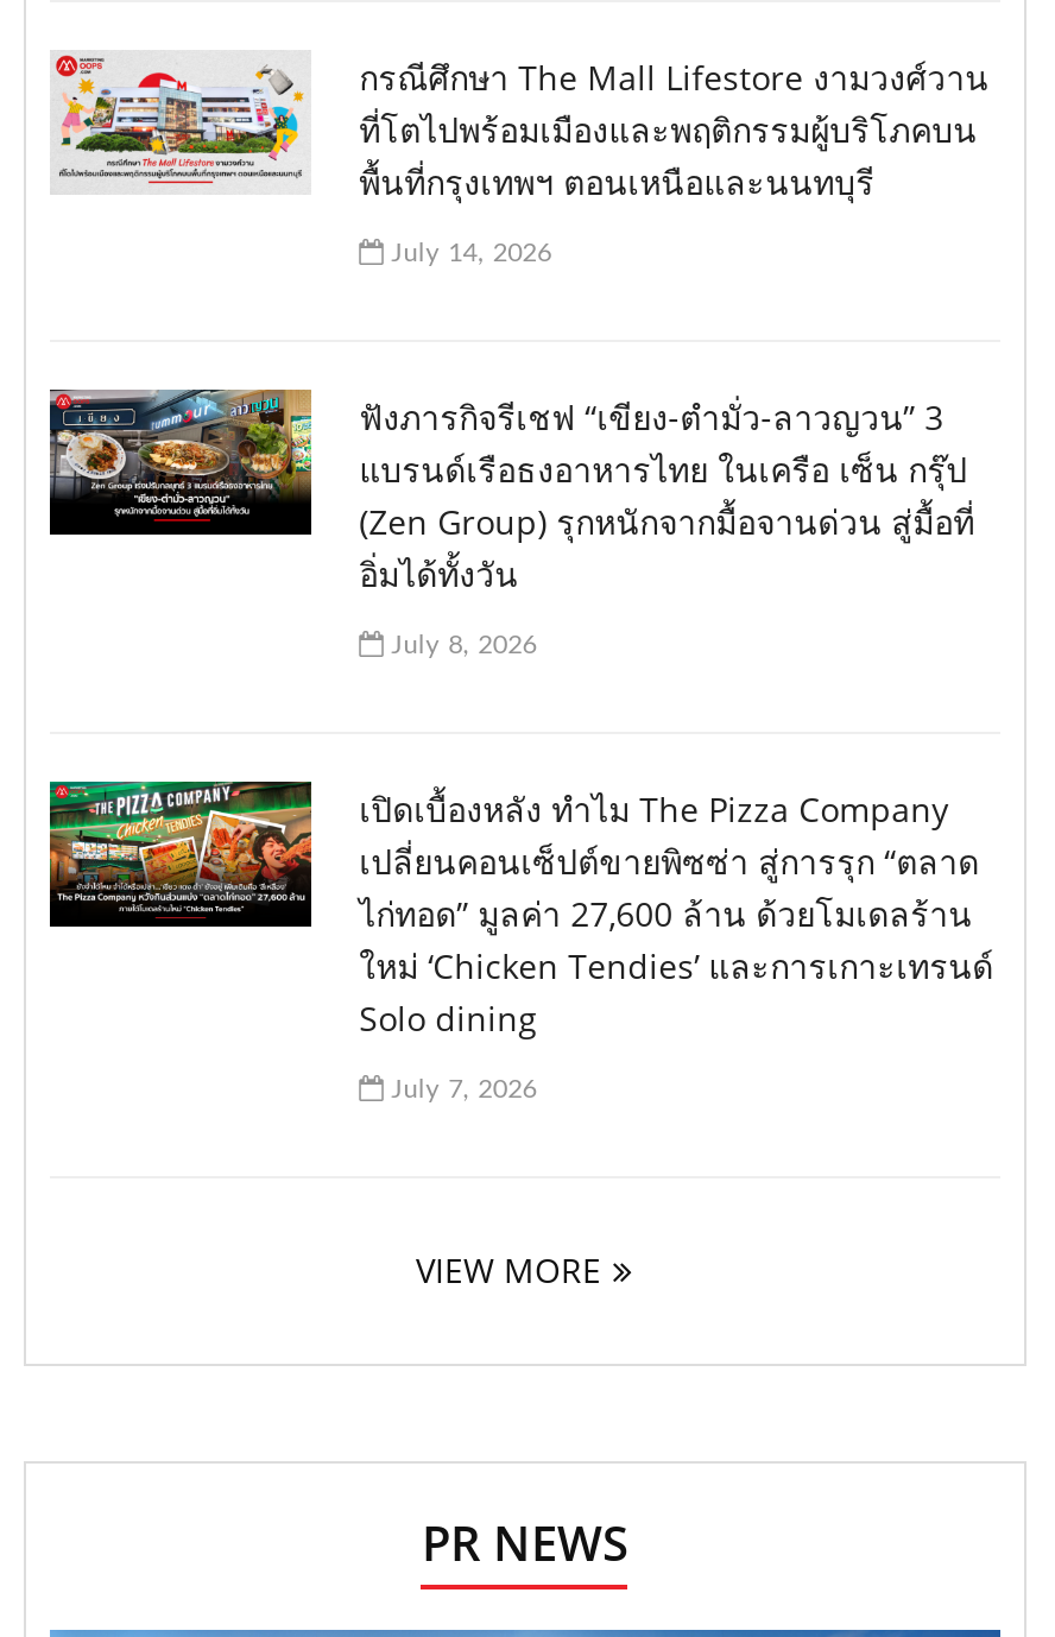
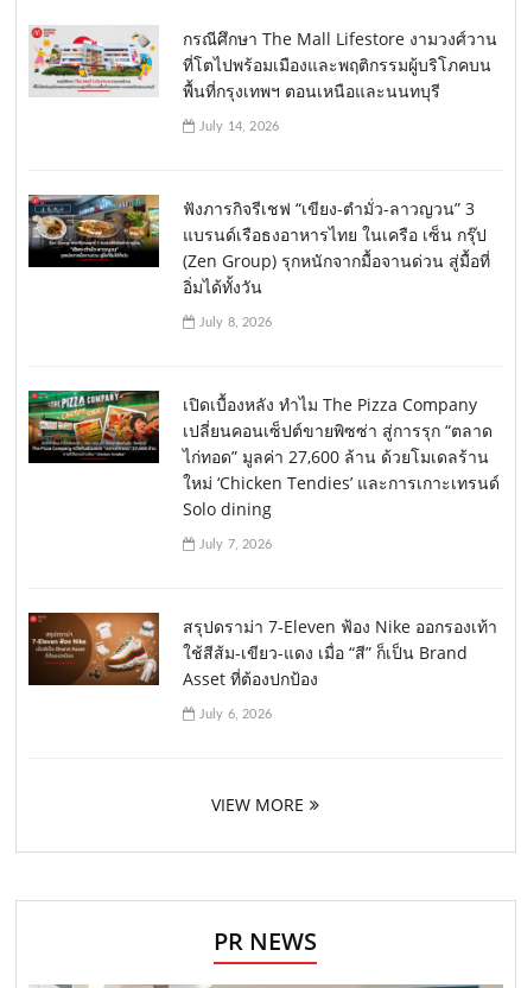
+ [image]
+ สรุปดราม่า 7-Eleven ฟ้อง Nike ออกรองเท้า
+ ใช้สีส้ม-เขียว-แดง เมื่อ “สี” ก็เป็น Brand
+ Asset ที่ต้องปกป้อง
+ July 6, 2026
